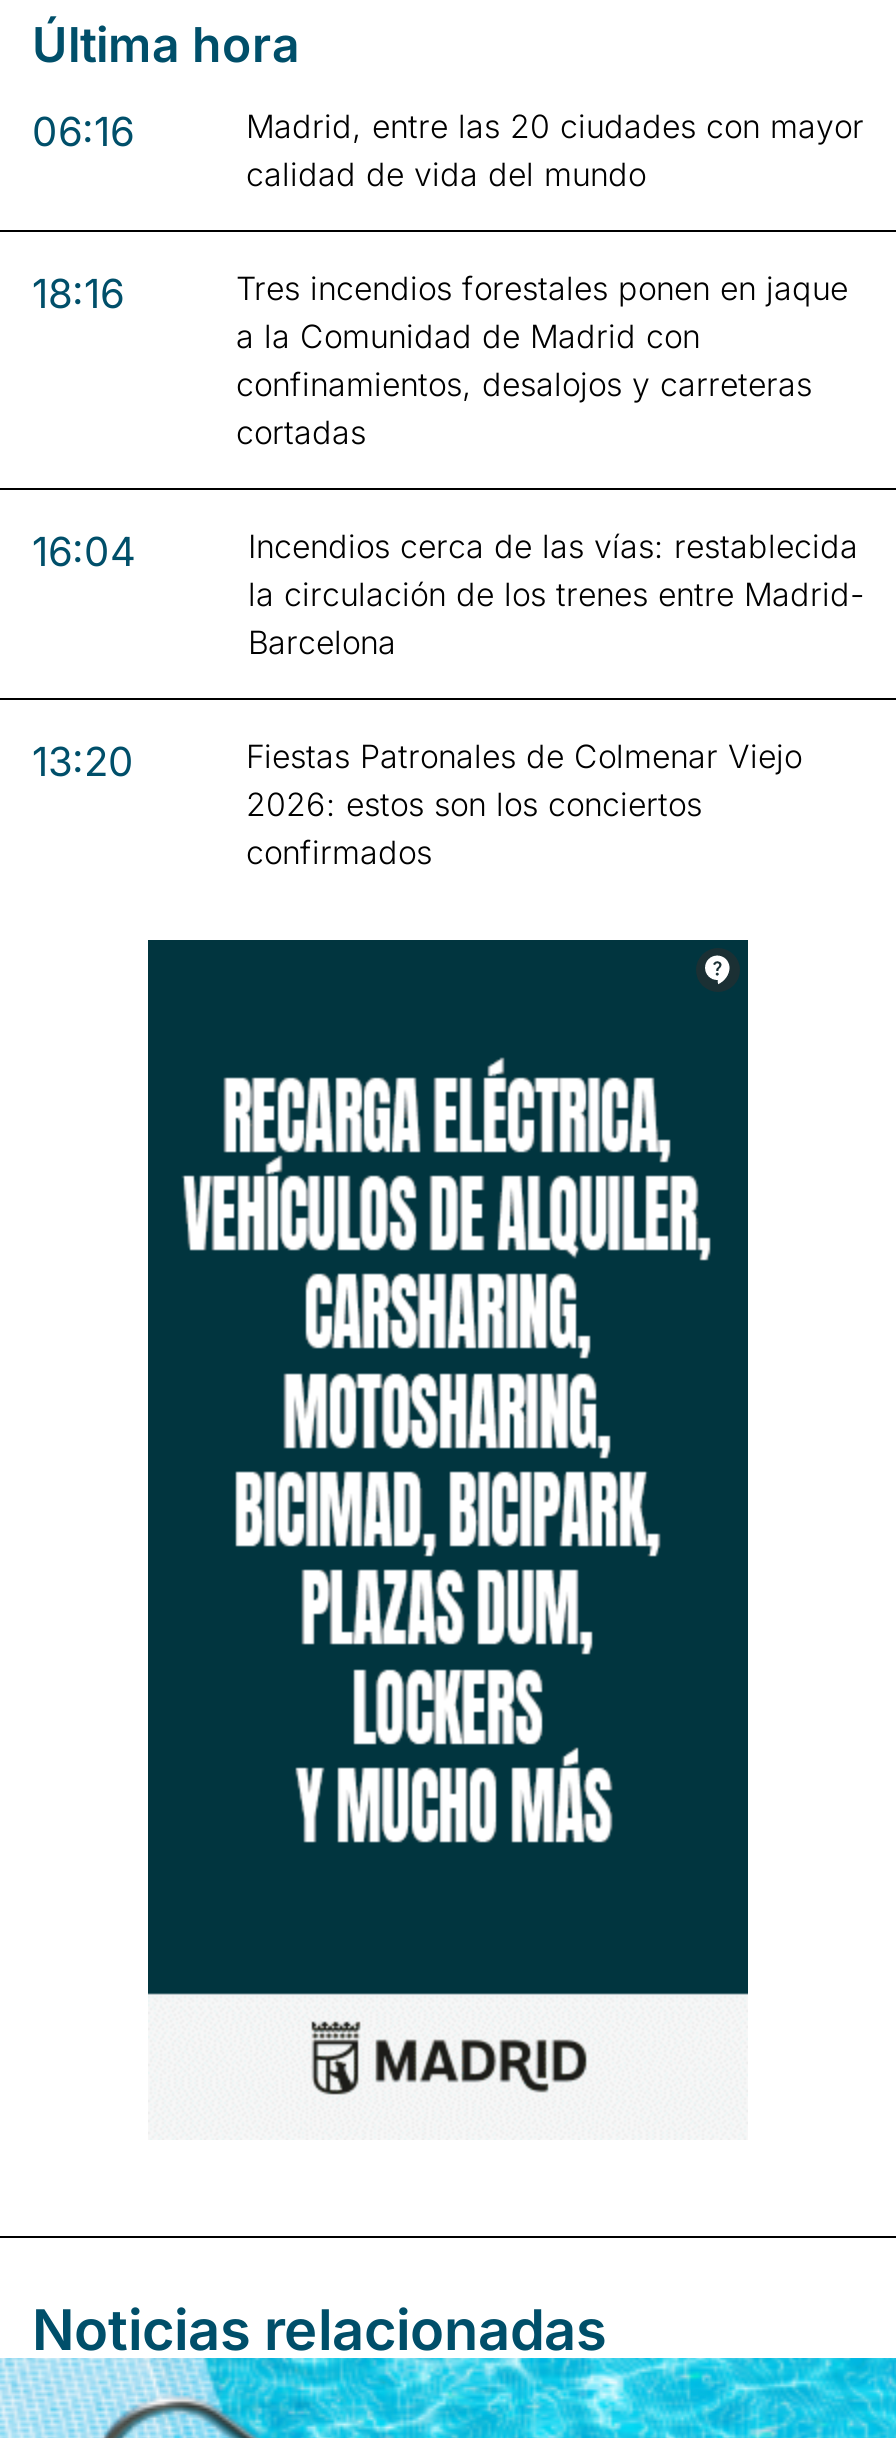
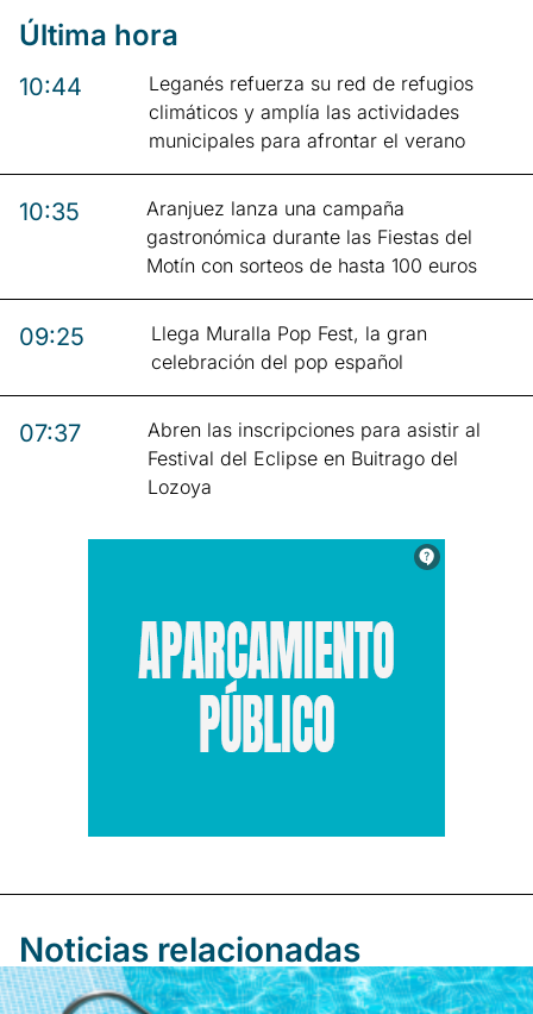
- 06:16
- Madrid, entre las 20 ciudades con mayor
- calidad de vida del mundo
+ 10:44
+ Leganés refuerza su red de refugios
+ climáticos y amplía las actividades
+ municipales para afrontar el verano

- 18:16
- Tres incendios forestales ponen en jaque
- a la Comunidad de Madrid con
- confinamientos, desalojos y carreteras
- cortadas
+ 10:35
+ Aranjuez lanza una campaña
+ gastronómica durante las Fiestas del
+ Motín con sorteos de hasta 100 euros

- 16:04
- Incendios cerca de las vías: restablecida
- la circulación de los trenes entre Madrid-
- Barcelona
+ 09:25
+ Llega Muralla Pop Fest, la gran
+ celebración del pop español

- 13:20
- Fiestas Patronales de Colmenar Viejo
- 2026: estos son los conciertos
- confirmados
+ 07:37
+ Abren las inscripciones para asistir al
+ Festival del Eclipse en Buitrago del
+ Lozoya

- [image]
+ [image]
